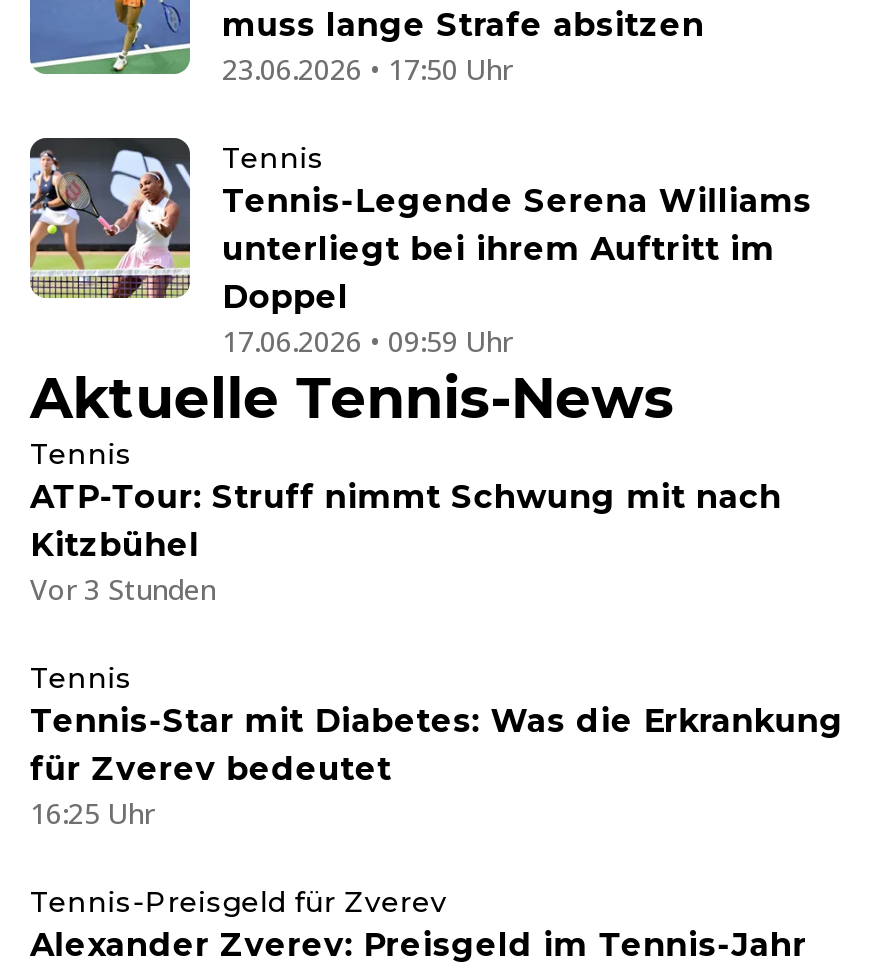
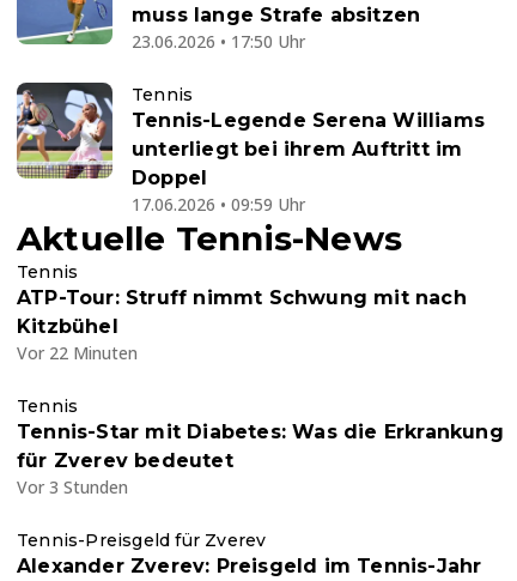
- Vor 3 Stunden
+ Vor 22 Minuten

- 16:25 Uhr
+ Vor 3 Stunden
